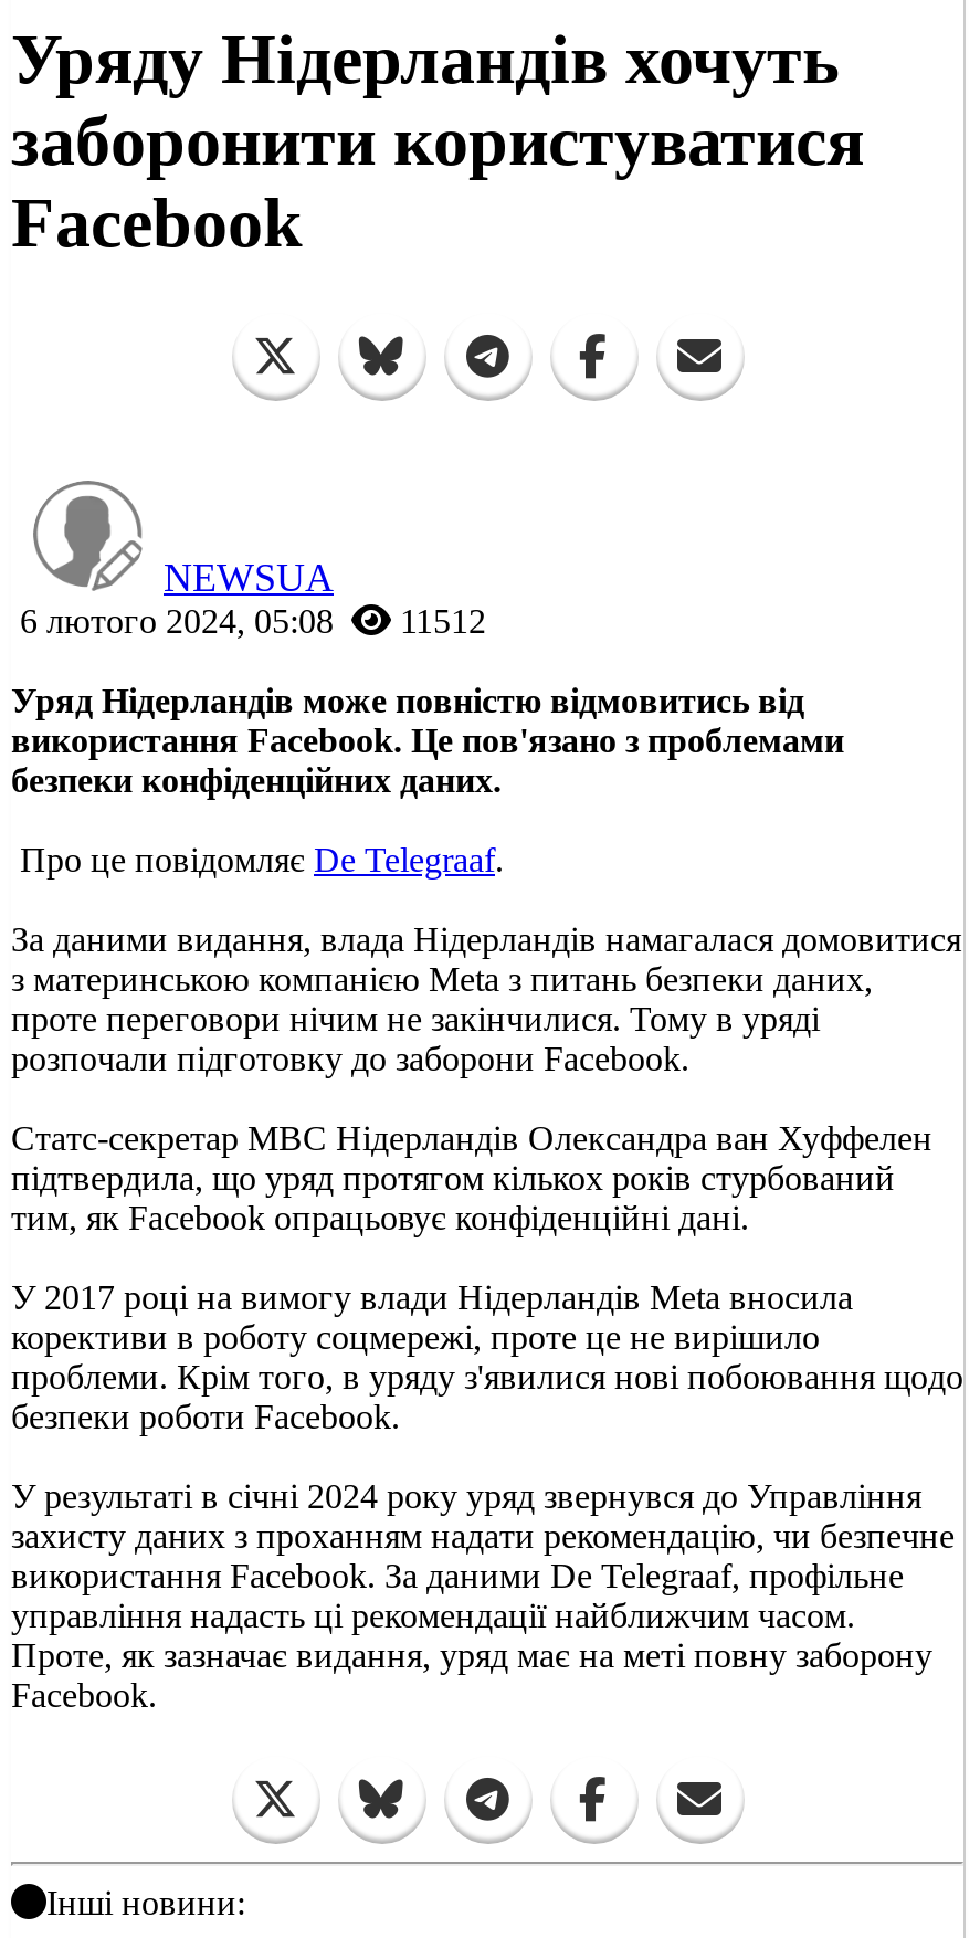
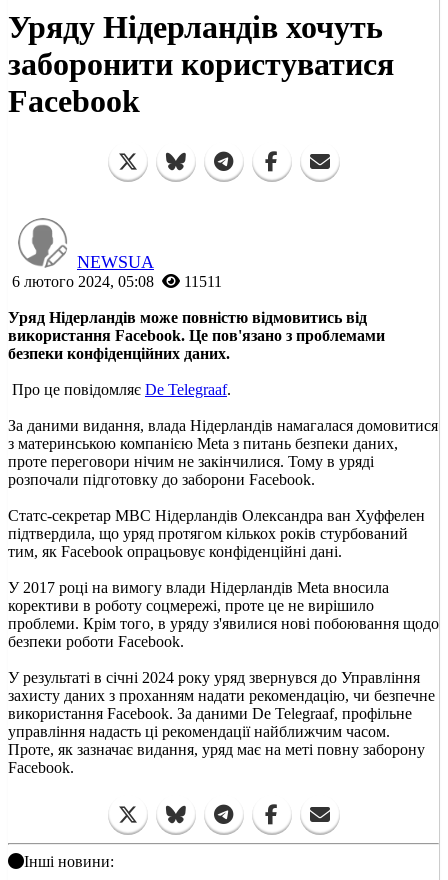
- 6 лютого 2024, 05:08 11512
+ 6 лютого 2024, 05:08 11511
